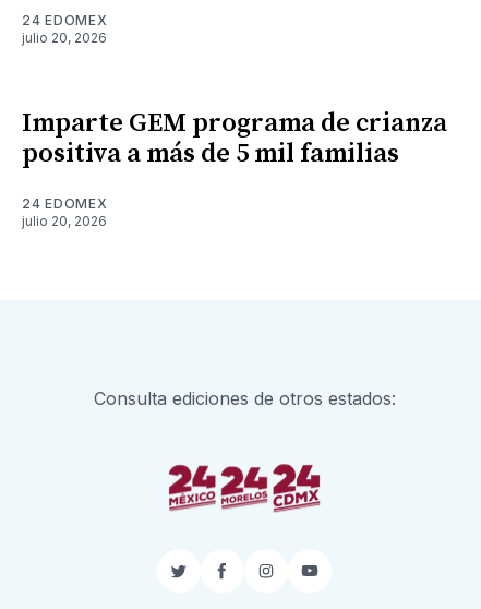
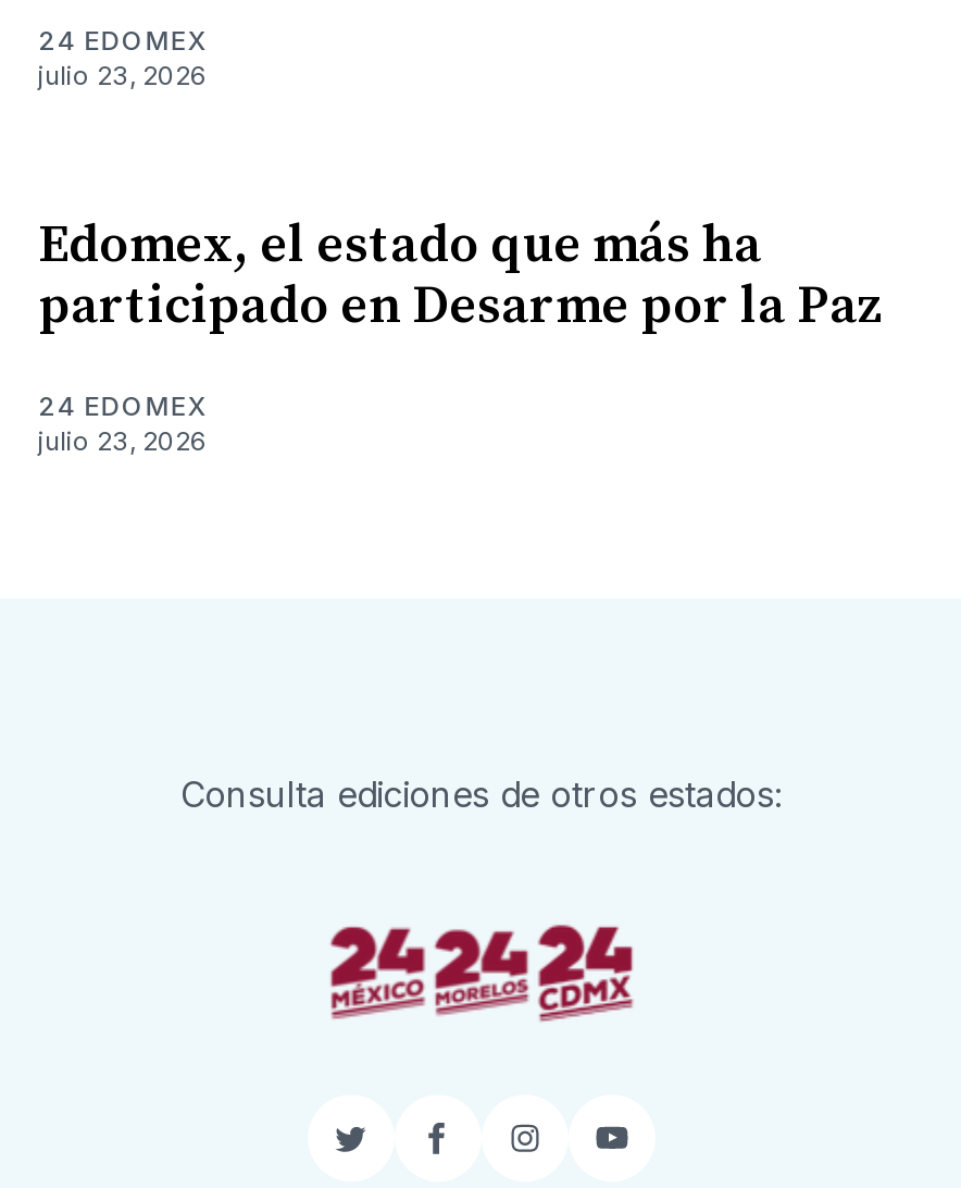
- julio 20, 2026
+ julio 23, 2026

- Imparte GEM programa de crianza
- positiva a más de 5 mil familias
+ Edomex, el estado que más ha
+ participado en Desarme por la Paz

- julio 20, 2026
+ julio 23, 2026
